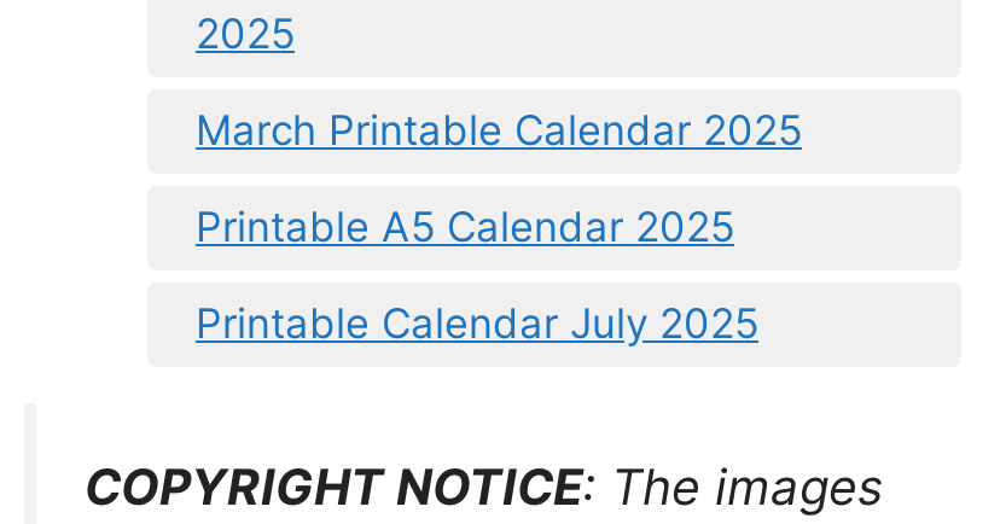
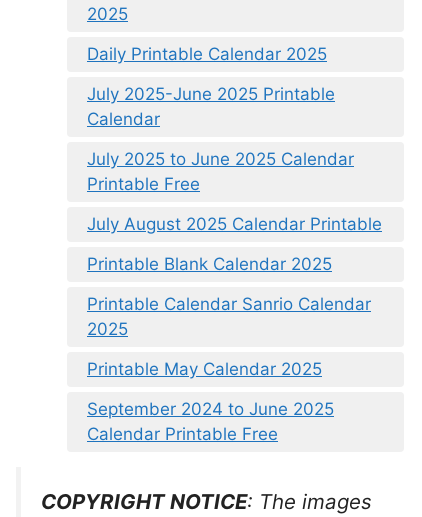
- March Printable Calendar 2025
- Printable A5 Calendar 2025
- Printable Calendar July 2025
+ Daily Printable Calendar 2025
+ July 2025-June 2025 Printable
+ Calendar
+ July 2025 to June 2025 Calendar
+ Printable Free
+ July August 2025 Calendar Printable
+ Printable Blank Calendar 2025
+ Printable Calendar Sanrio Calendar
+ 2025
+ Printable May Calendar 2025
+ September 2024 to June 2025
+ Calendar Printable Free
